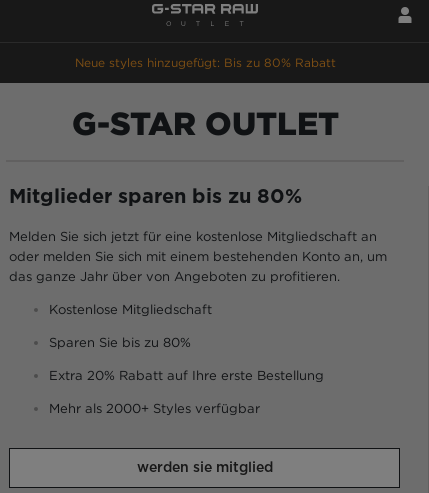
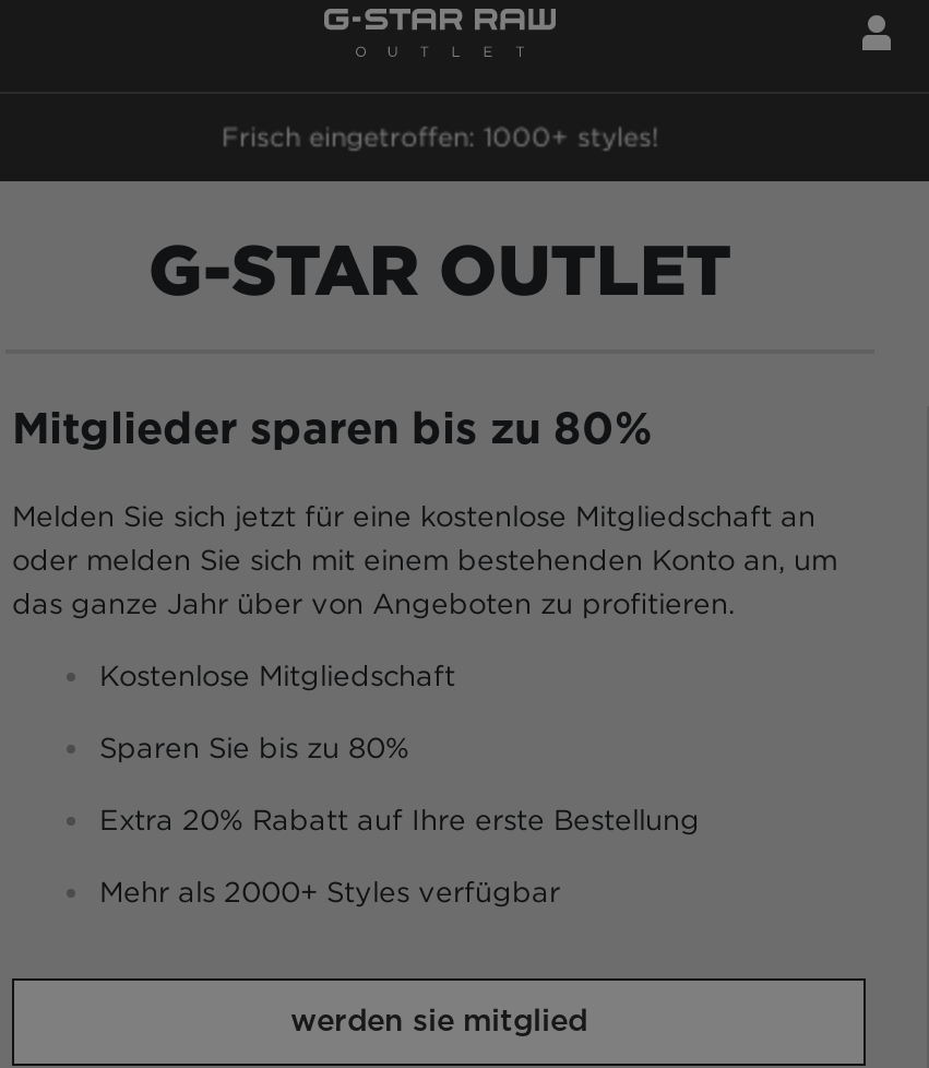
- Neue styles hinzugefügt: Bis zu 80% Rabatt
+ Frisch eingetroffen: 1000+ styles!
